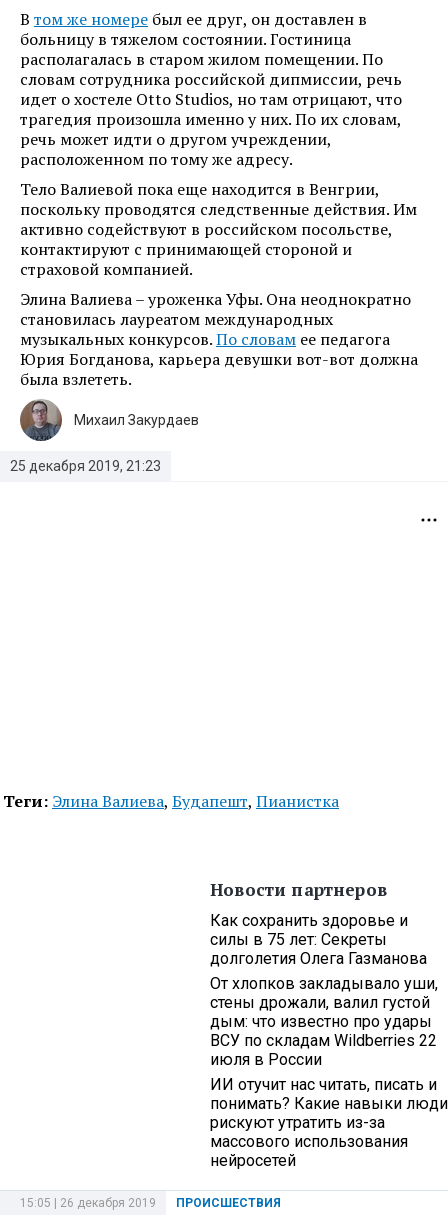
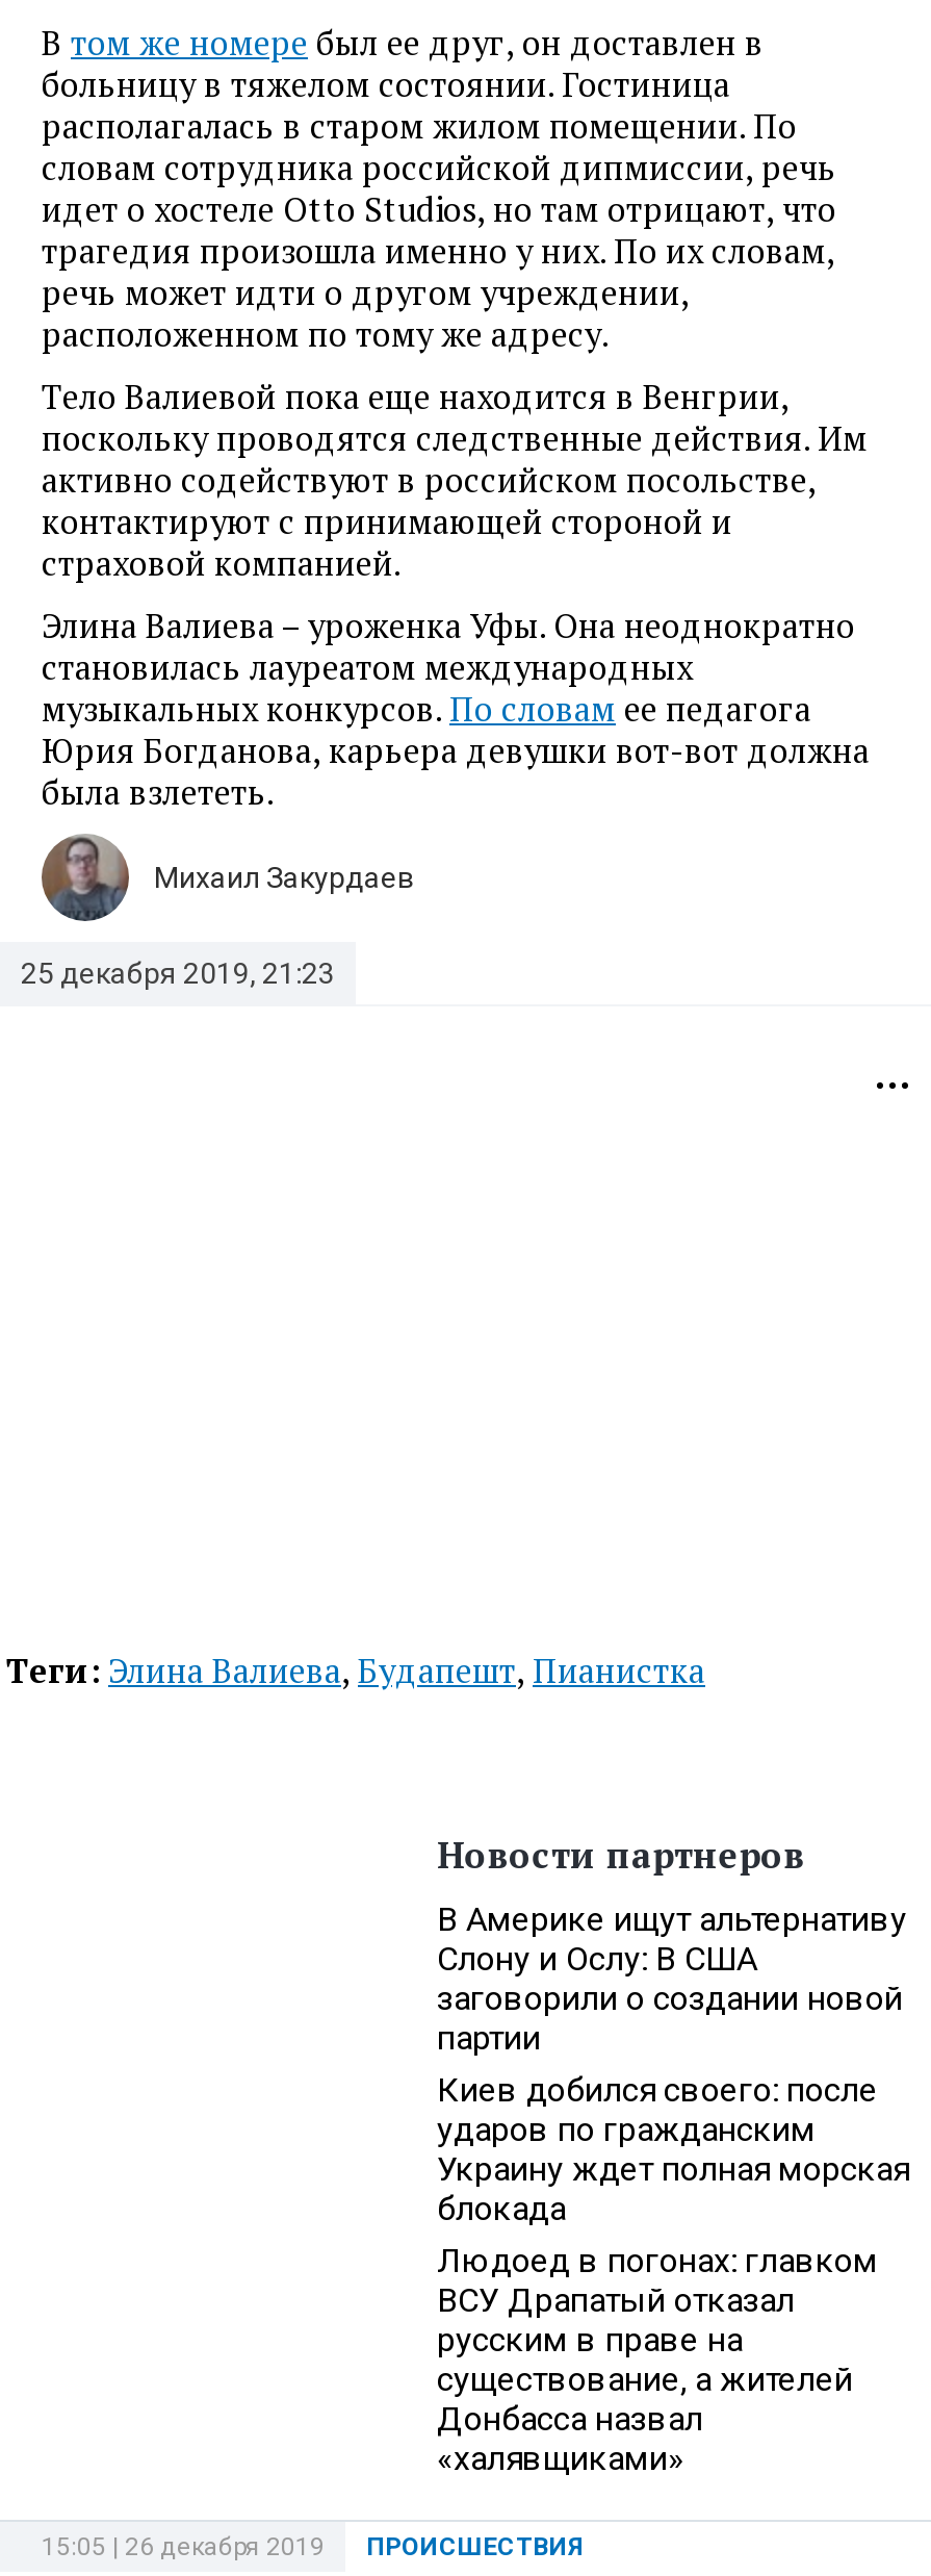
- Как сохранить здоровье и
- силы в 75 лет: Секреты
- долголетия Олега Газманова
- От хлопков закладывало уши,
- стены дрожали, валил густой
- дым: что известно про удары
- ВСУ по складам Wildberries 22
- июля в России
- ИИ отучит нас читать, писать и
- понимать? Какие навыки люди
- рискуют утратить из-за
- массового использования
- нейросетей
+ В Америке ищут альтернативу
+ Слону и Ослу: В США
+ заговорили о создании новой
+ партии
+ Киев добился своего: после
+ ударов по гражданским
+ Украину ждет полная морская
+ блокада
+ Людоед в погонах: главком
+ ВСУ Драпатый отказал
+ русским в праве на
+ существование, а жителей
+ Донбасса назвал
+ «халявщиками»
